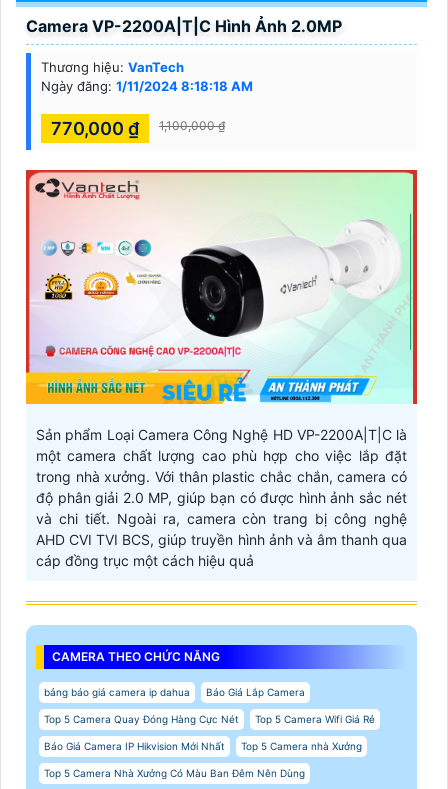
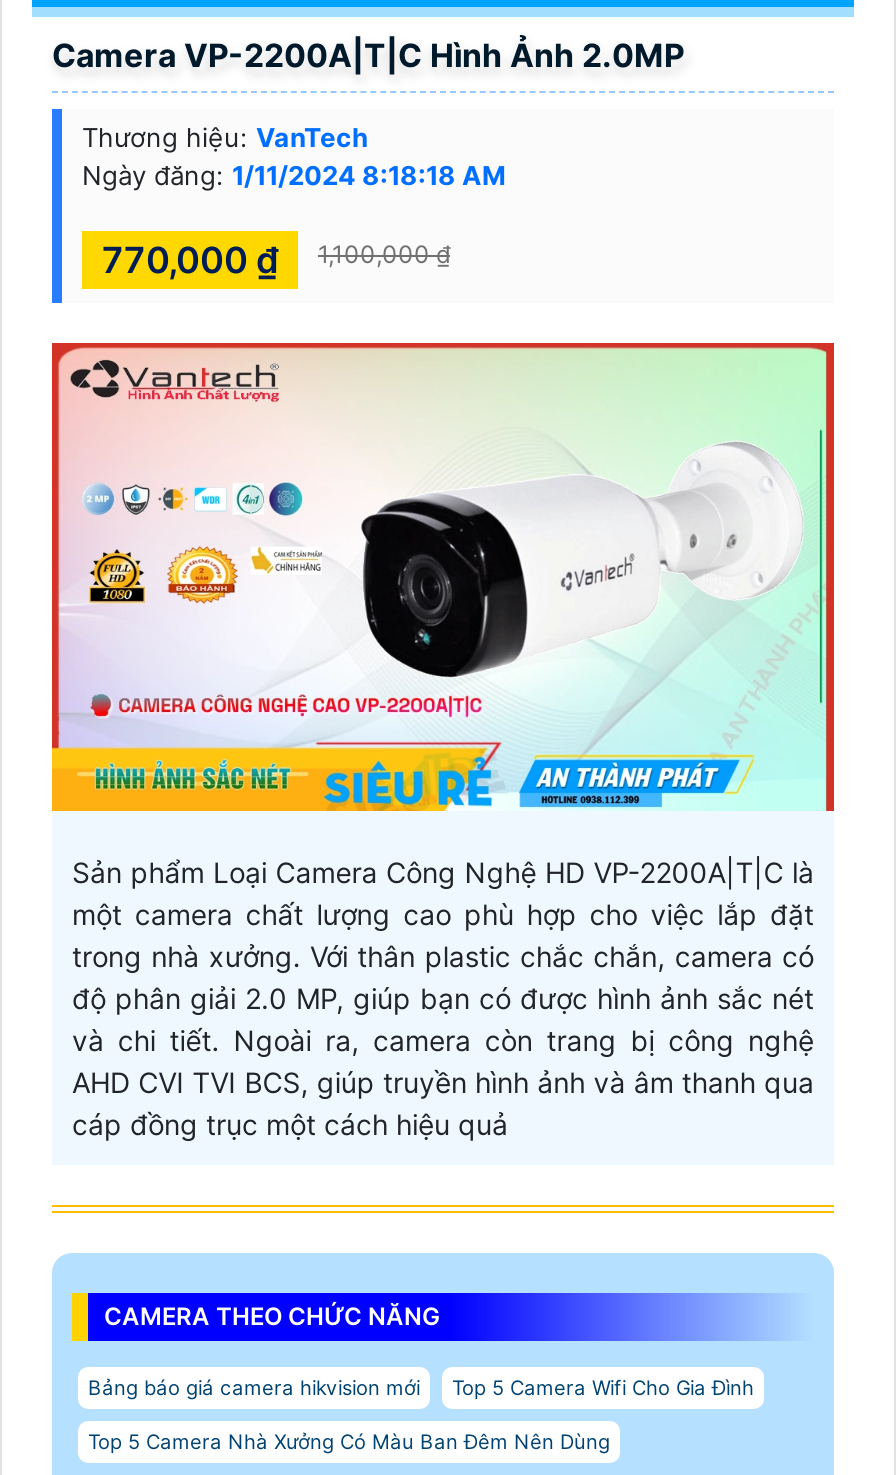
- bảng báo giá camera ip dahua
- Báo Giá Lắp Camera
- Top 5 Camera Quay Đóng Hàng Cực Nét
- Top 5 Camera Wifi Giá Rẻ
- Báo Giá Camera IP Hikvision Mới Nhất
- Top 5 Camera nhà Xưởng
+ Bảng báo giá camera hikvision mới
+ Top 5 Camera Wifi Cho Gia Đình
